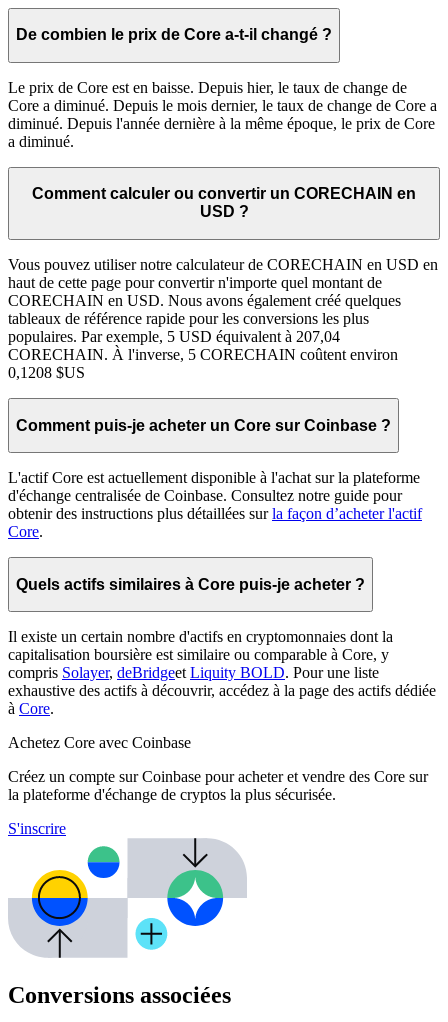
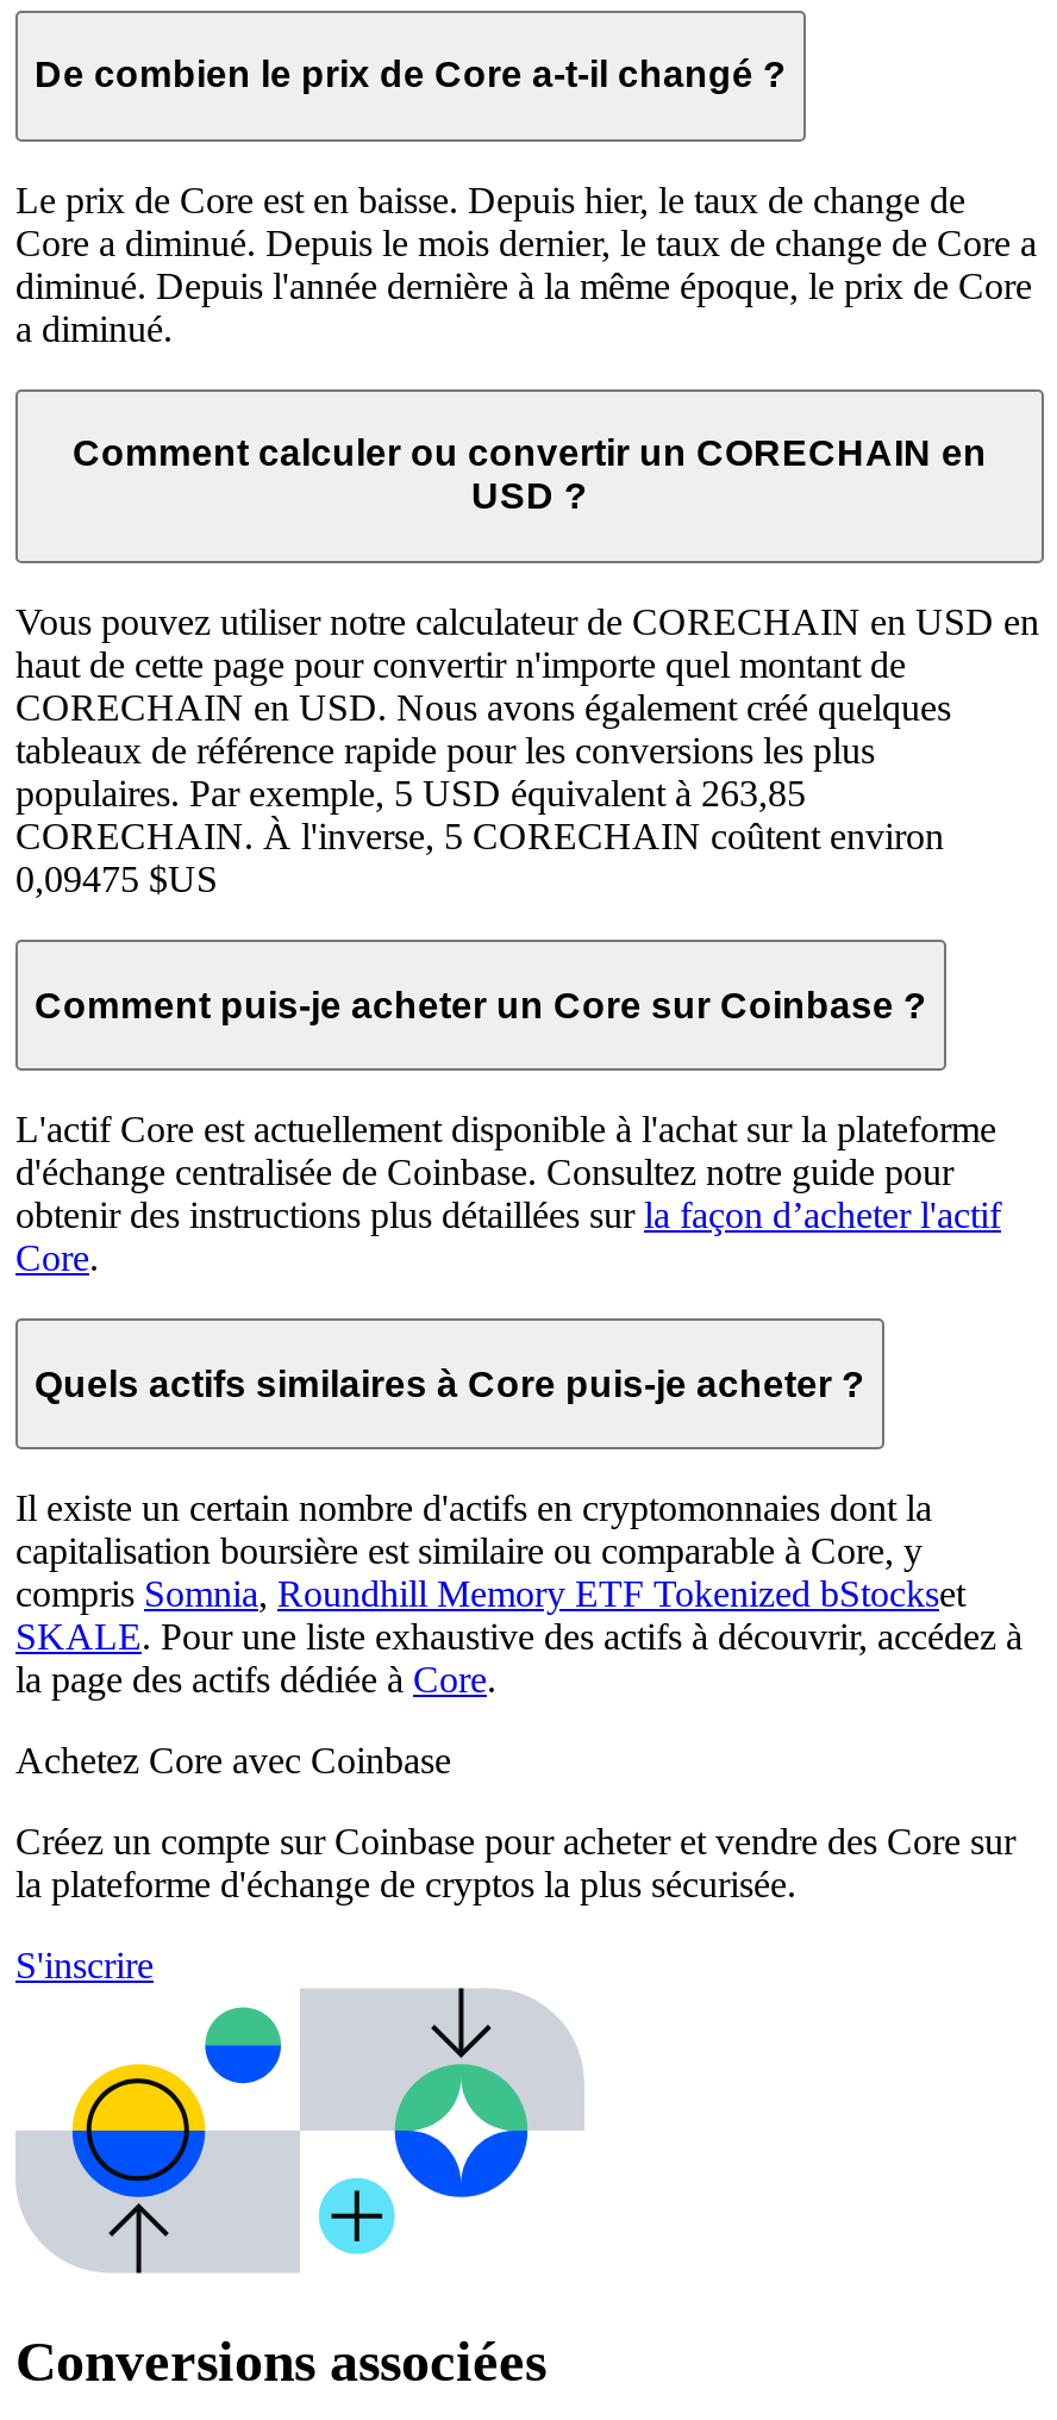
- populaires. Par exemple, 5 USD équivalent à 207,04
+ populaires. Par exemple, 5 USD équivalent à 263,85

- 0,1208 $US
+ 0,09475 $US

- compris Solayer, deBridgeet Liquity BOLD. Pour une liste
- exhaustive des actifs à découvrir, accédez à la page des actifs dédiée
- à Core.
+ compris Somnia, Roundhill Memory ETF Tokenized bStockset
+ SKALE. Pour une liste exhaustive des actifs à découvrir, accédez à
+ la page des actifs dédiée à Core.
